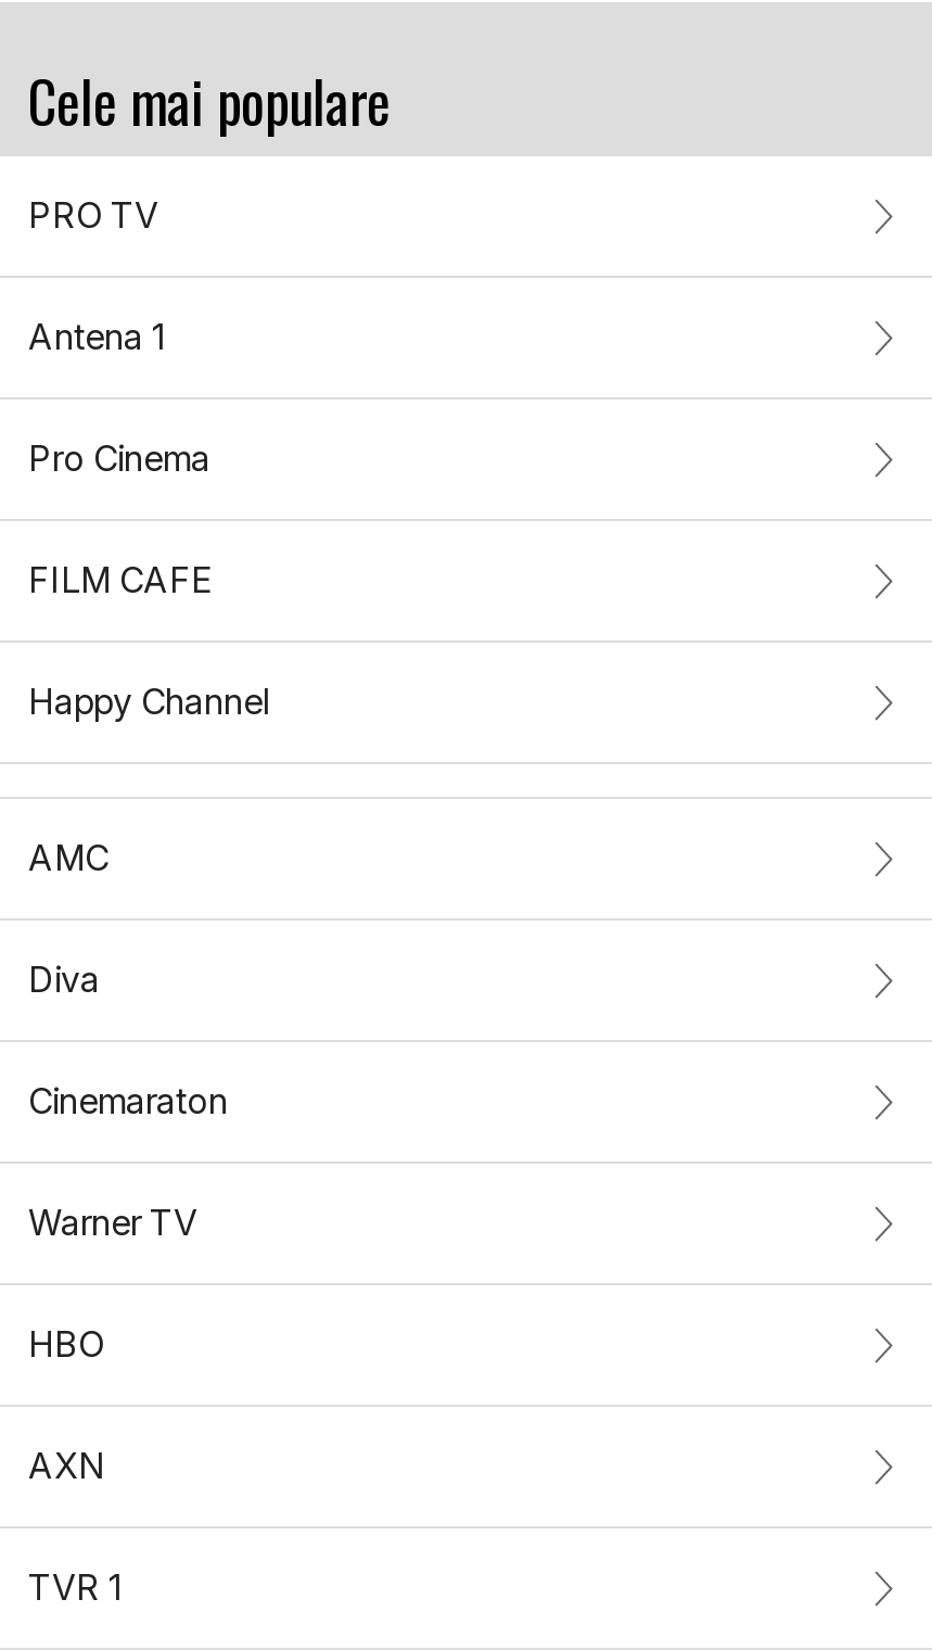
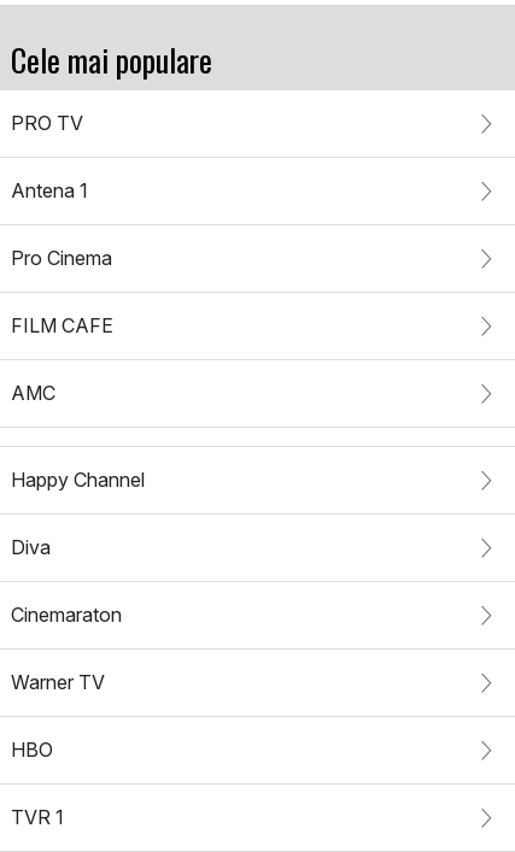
moved down: Happy Channel

moved up: AMC

- AXN
